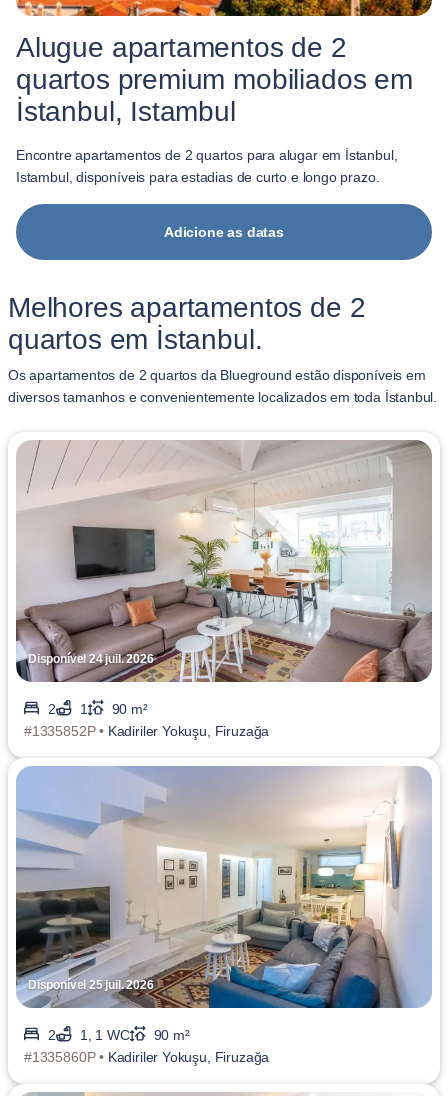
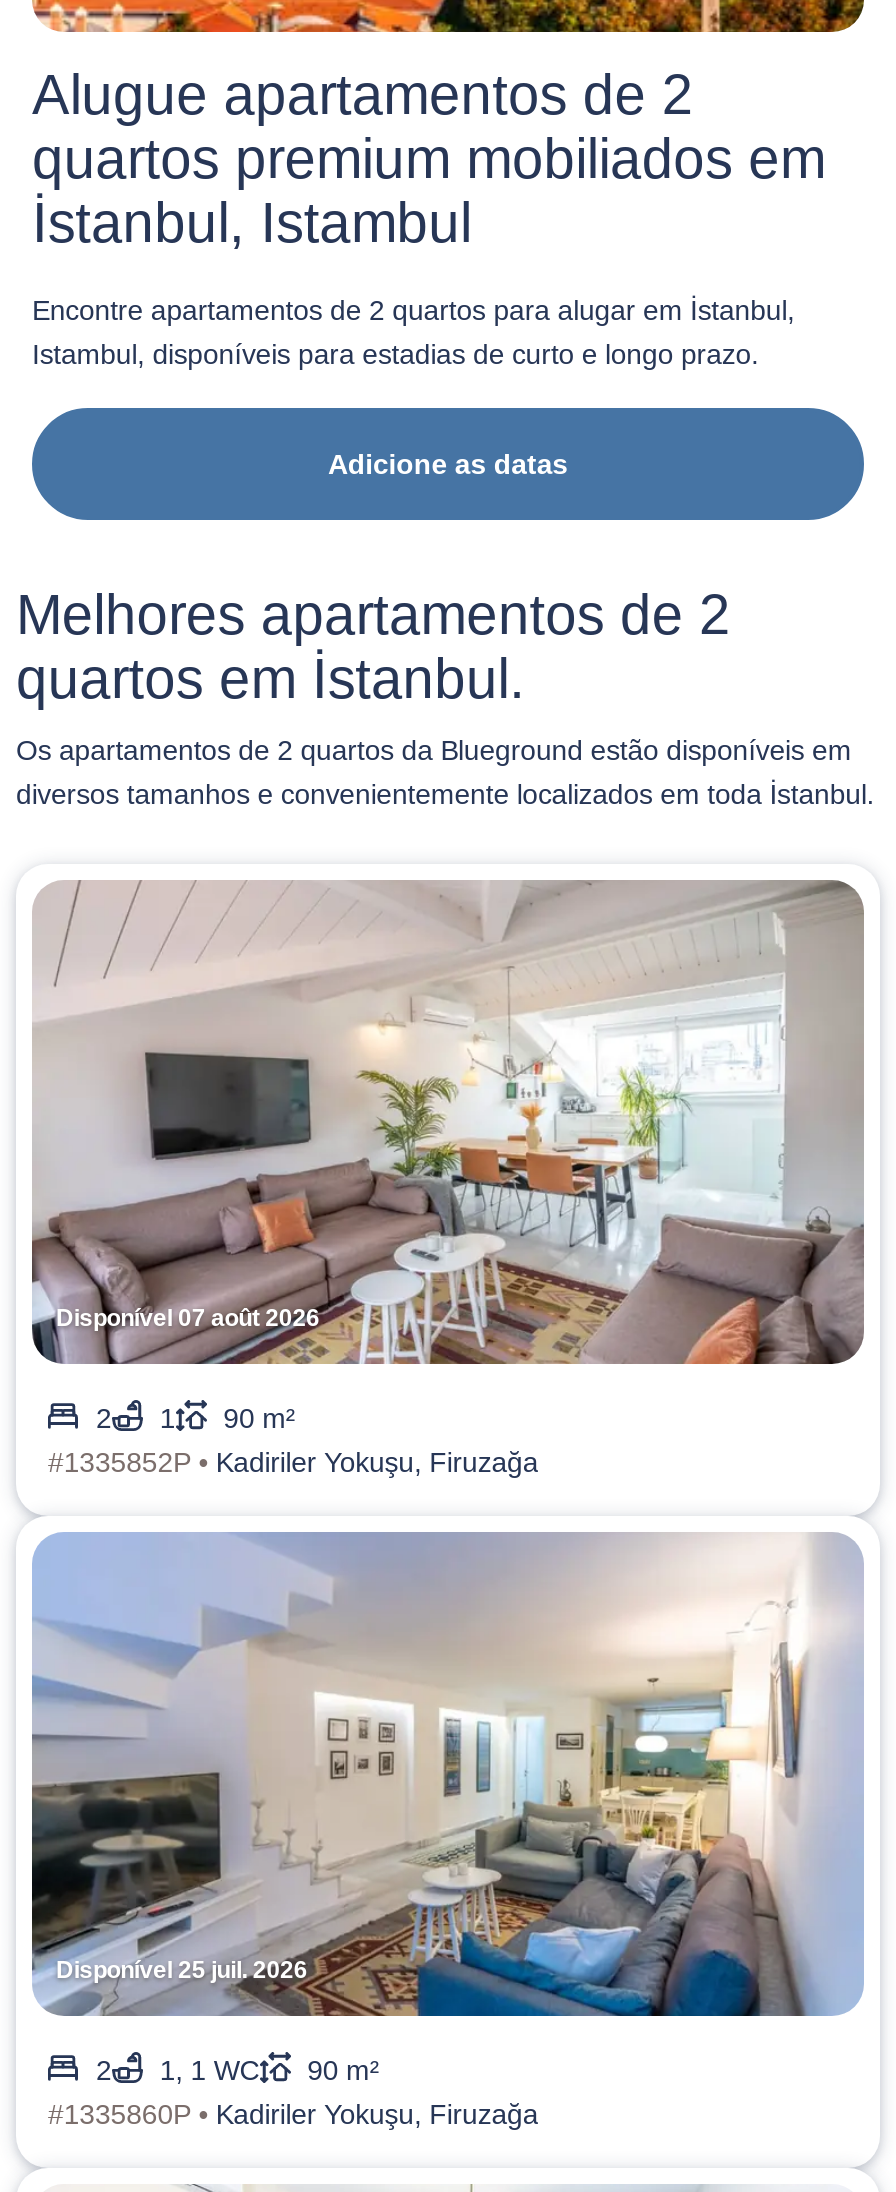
- Disponível 24 juil. 2026
+ Disponível 07 août 2026
